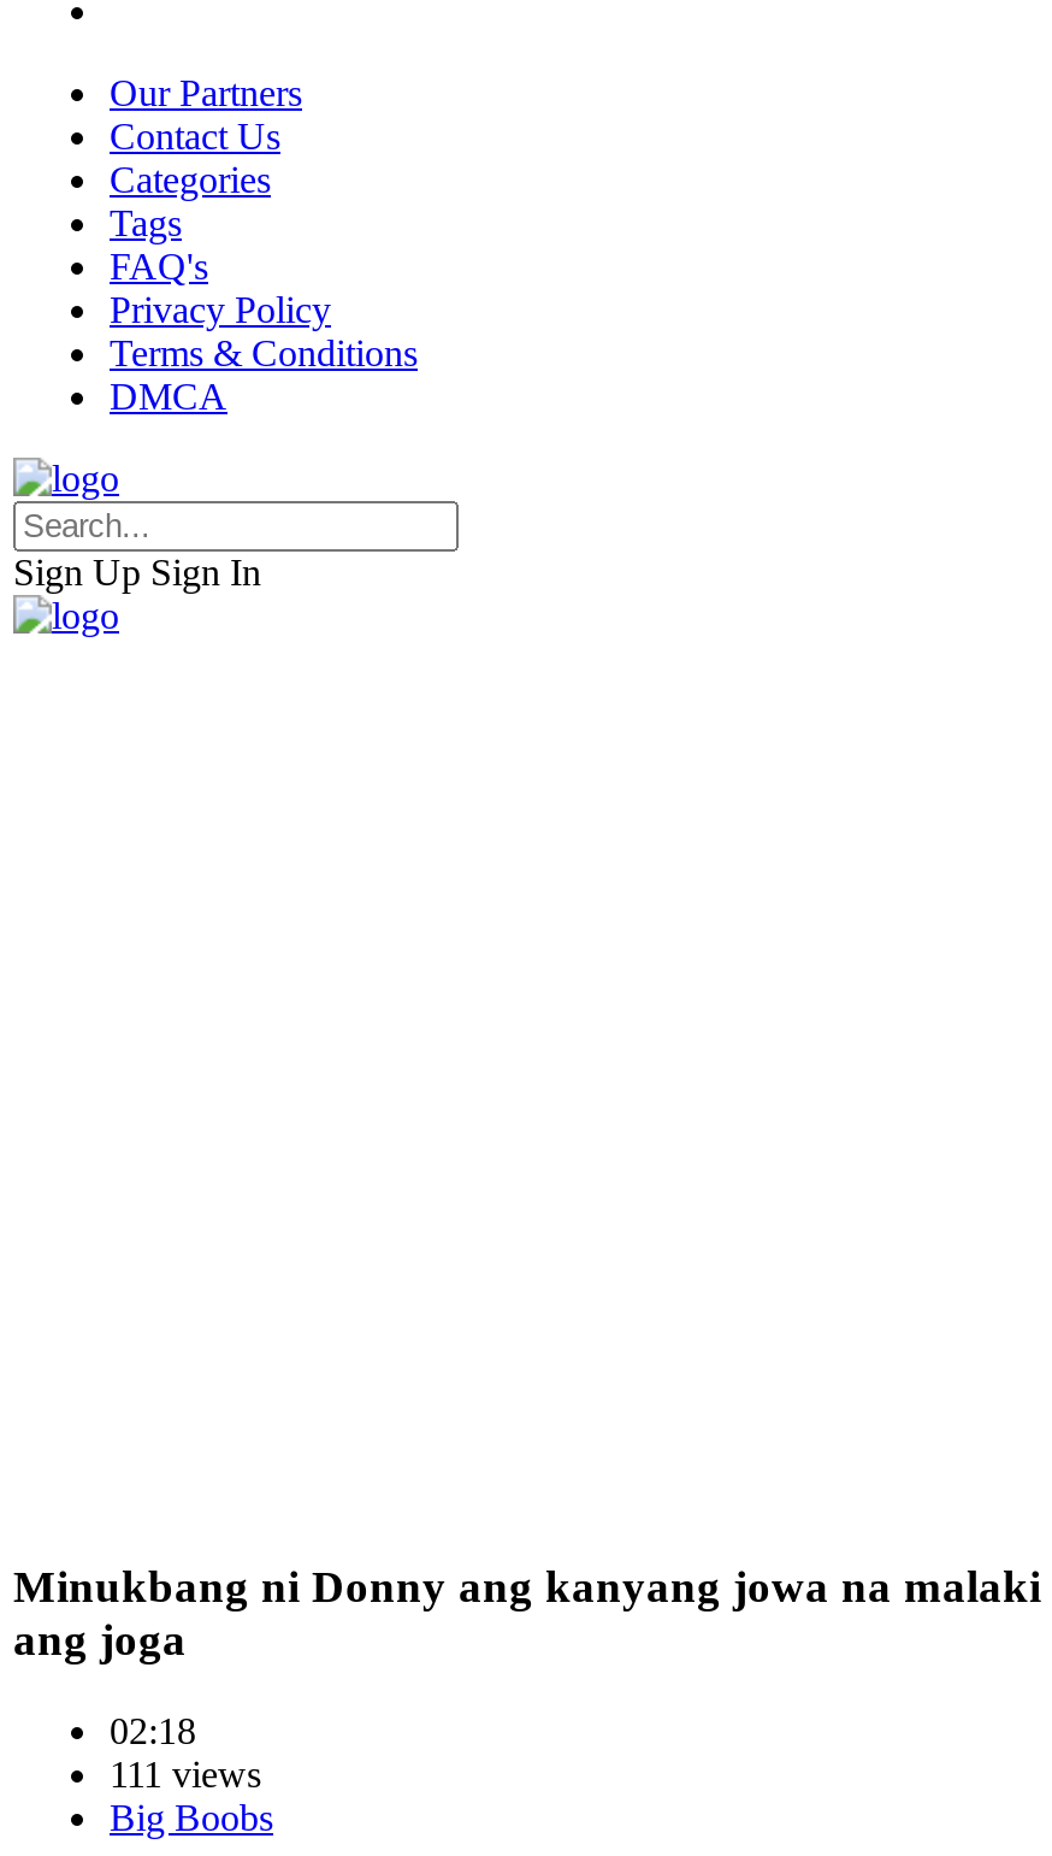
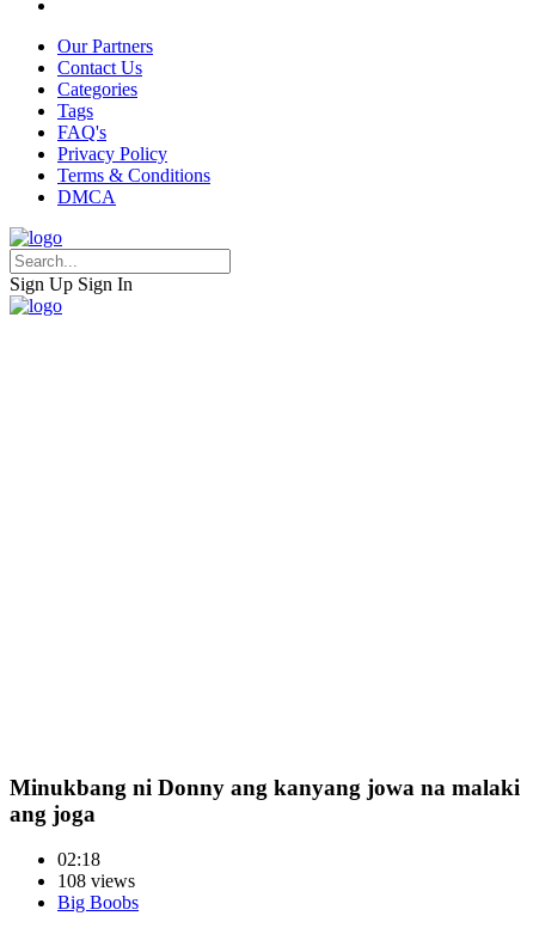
- 111 views
+ 108 views
